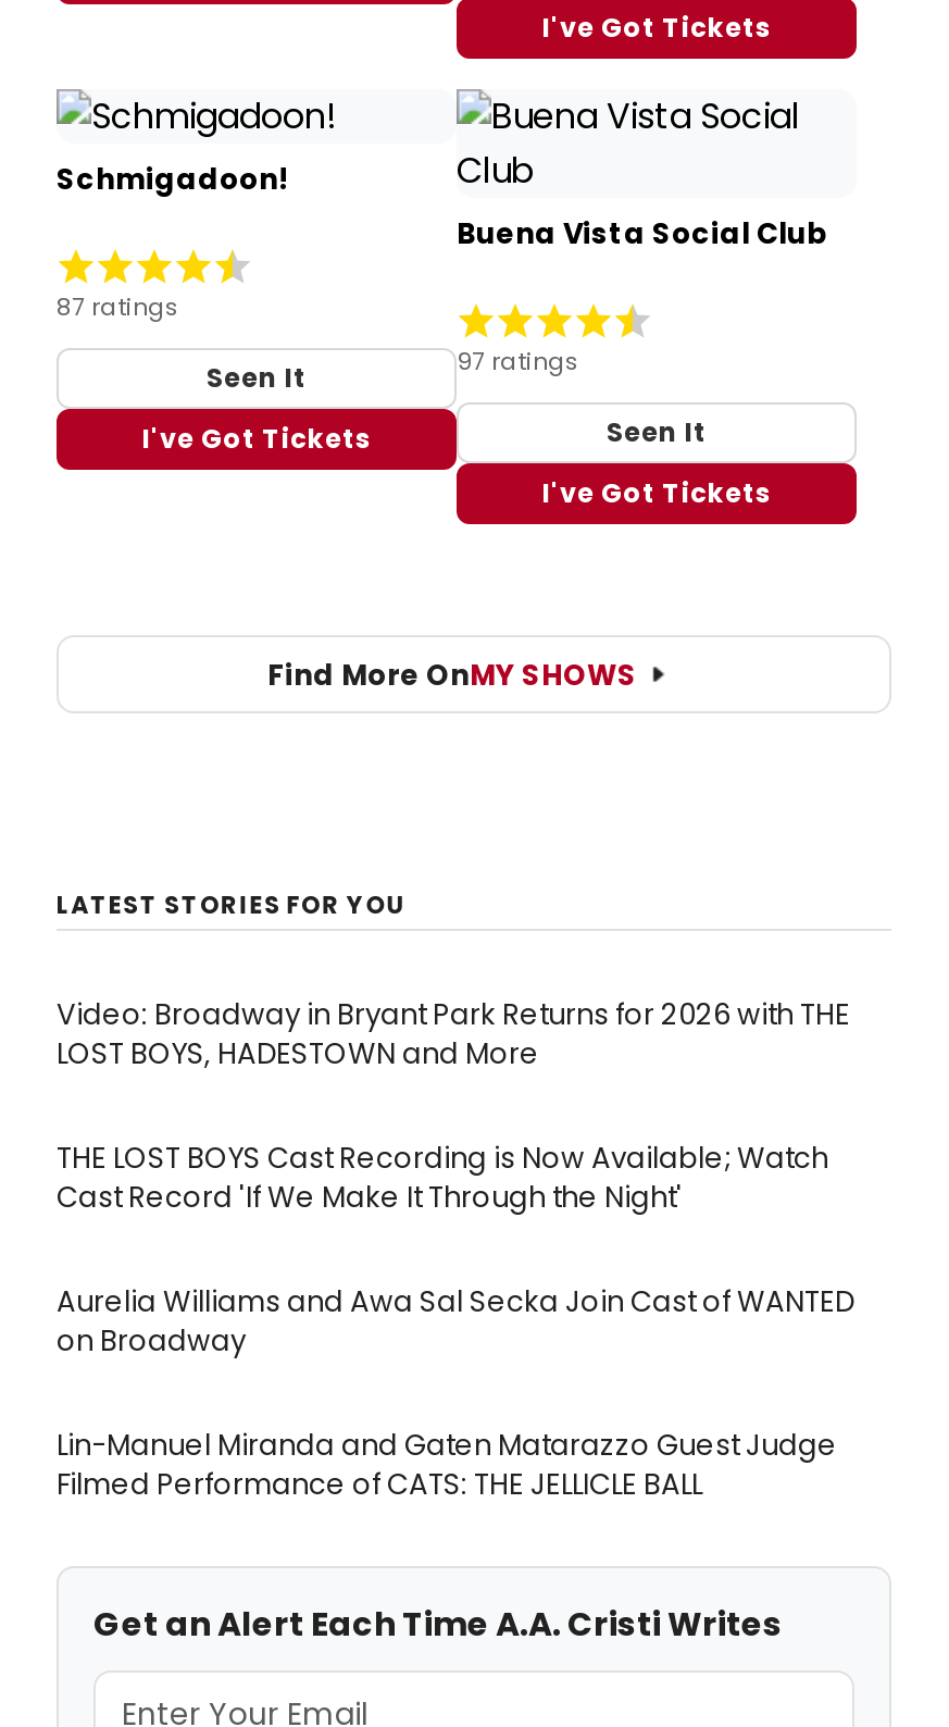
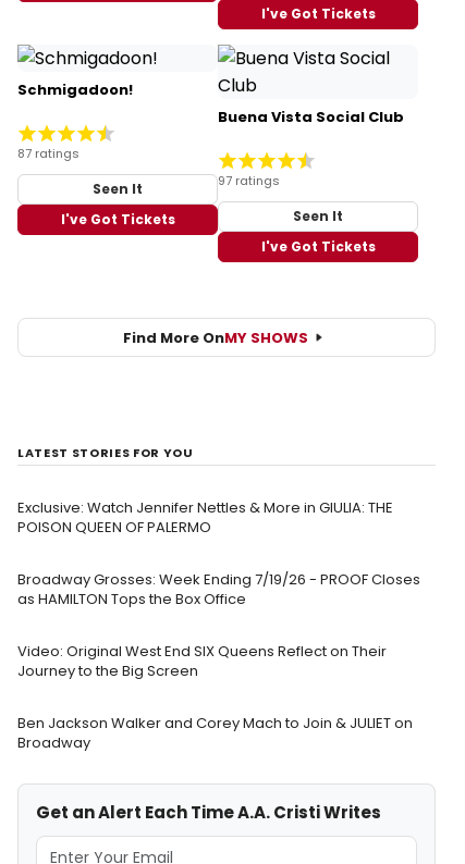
- Video: Broadway in Bryant Park Returns for 2026 with THE
- LOST BOYS, HADESTOWN and More
+ Exclusive: Watch Jennifer Nettles & More in GIULIA: THE
+ POISON QUEEN OF PALERMO

- THE LOST BOYS Cast Recording is Now Available; Watch
- Cast Record 'If We Make It Through the Night'
+ Broadway Grosses: Week Ending 7/19/26 - PROOF Closes
+ as HAMILTON Tops the Box Office

- Aurelia Williams and Awa Sal Secka Join Cast of WANTED
- on Broadway
+ Video: Original West End SIX Queens Reflect on Their
+ Journey to the Big Screen

- Lin-Manuel Miranda and Gaten Matarazzo Guest Judge
- Filmed Performance of CATS: THE JELLICLE BALL
+ Ben Jackson Walker and Corey Mach to Join & JULIET on
+ Broadway
